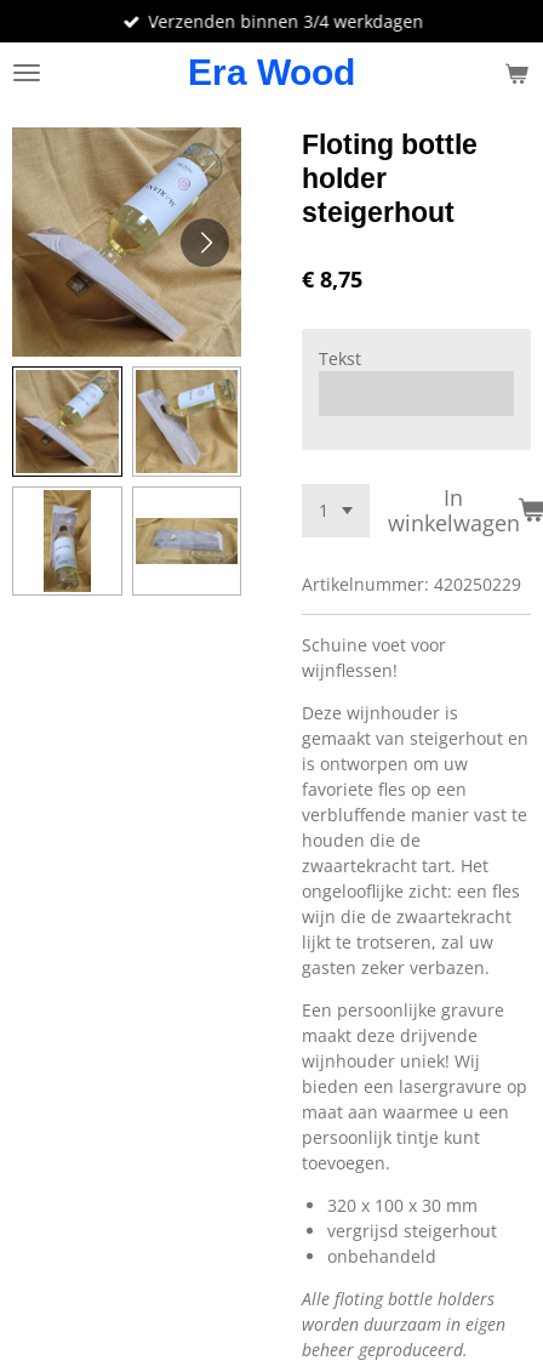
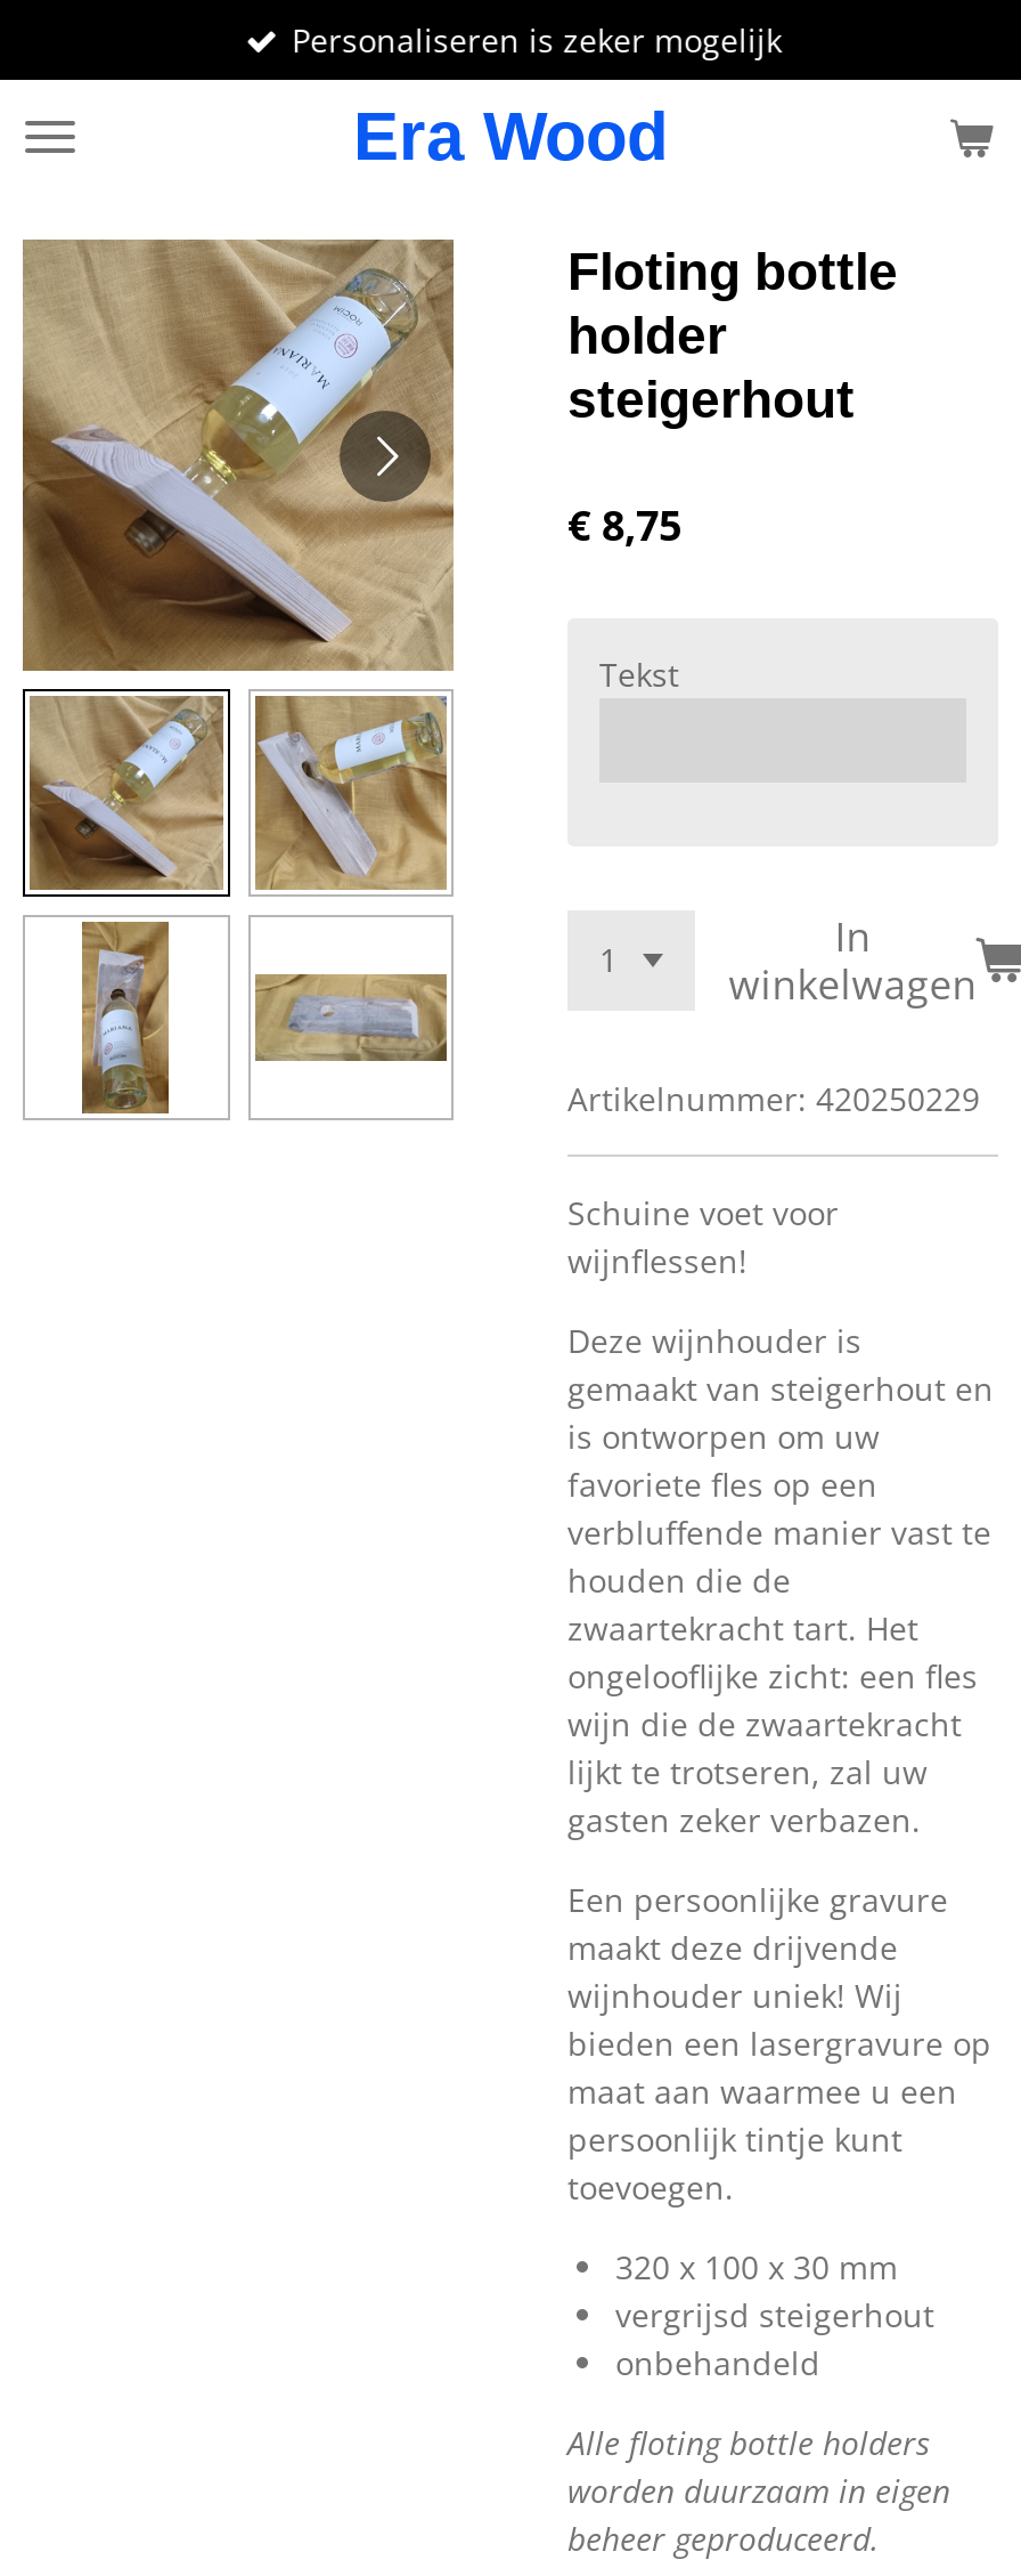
- Verzenden binnen 3/4 werkdagen
+ Personaliseren is zeker mogelijk
